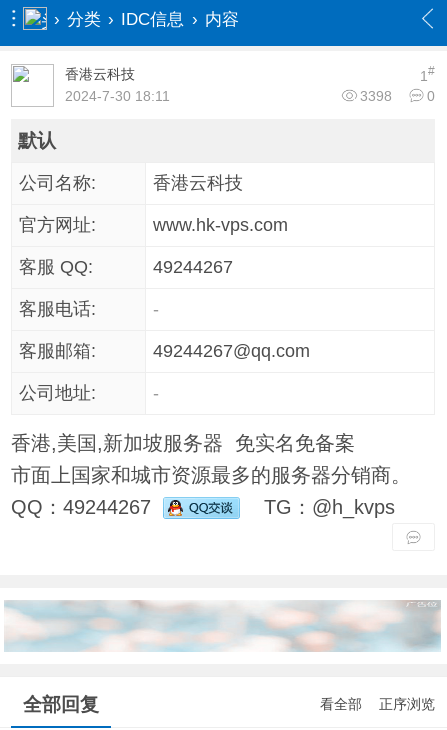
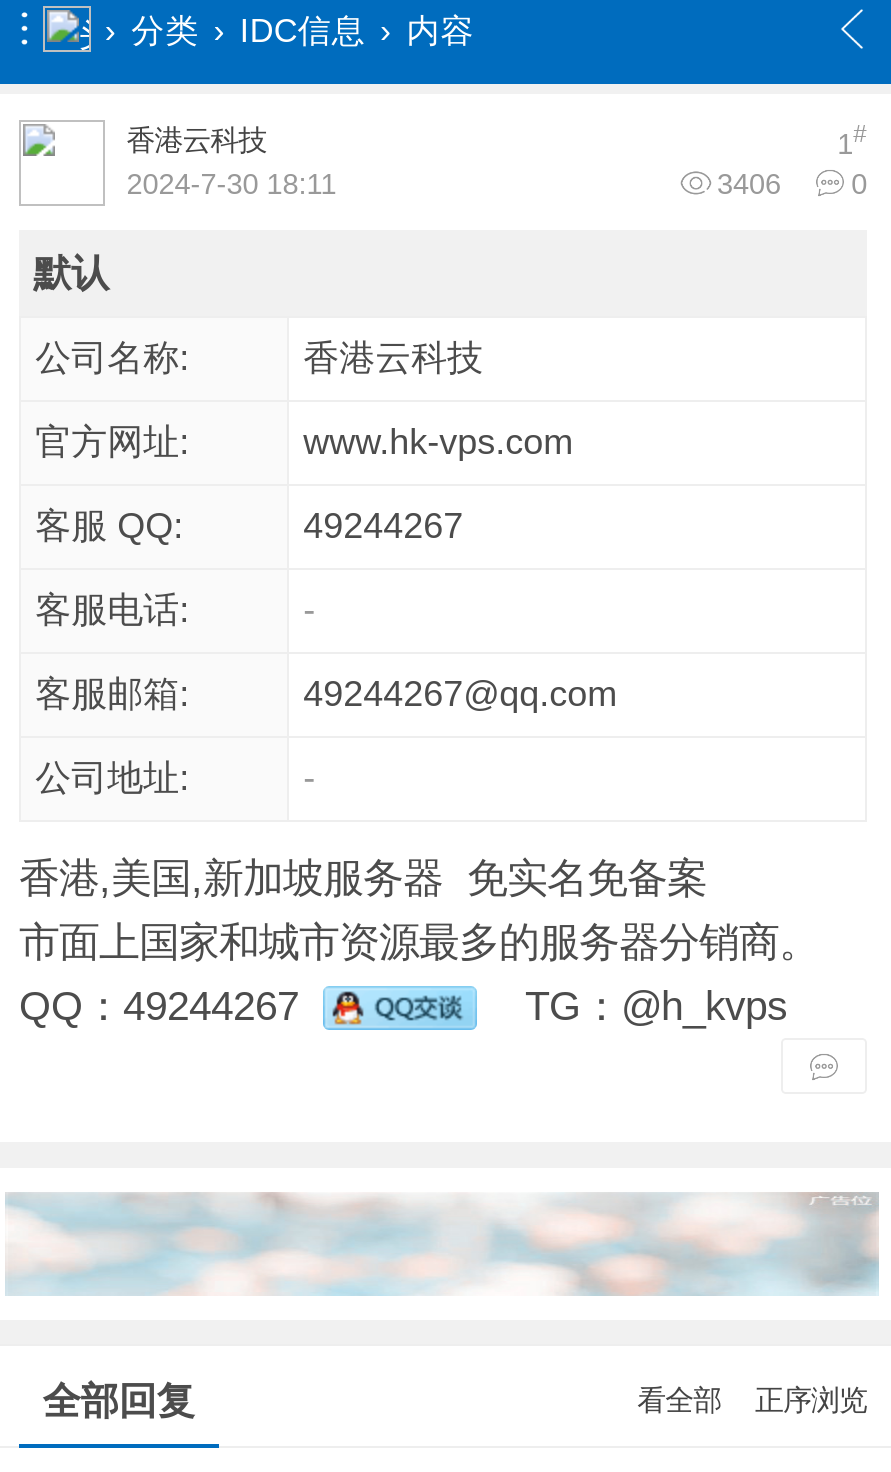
- 3398 0
+ 3406 0
